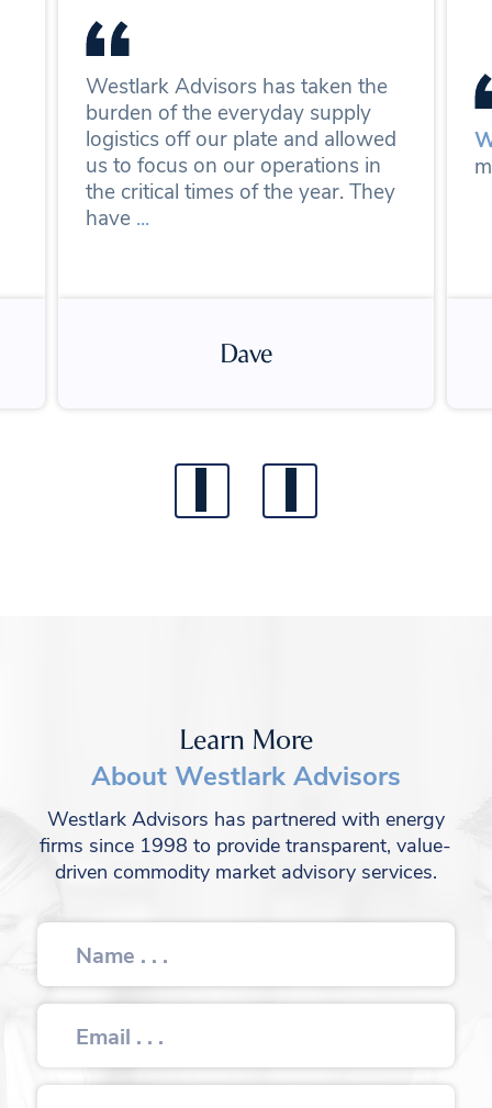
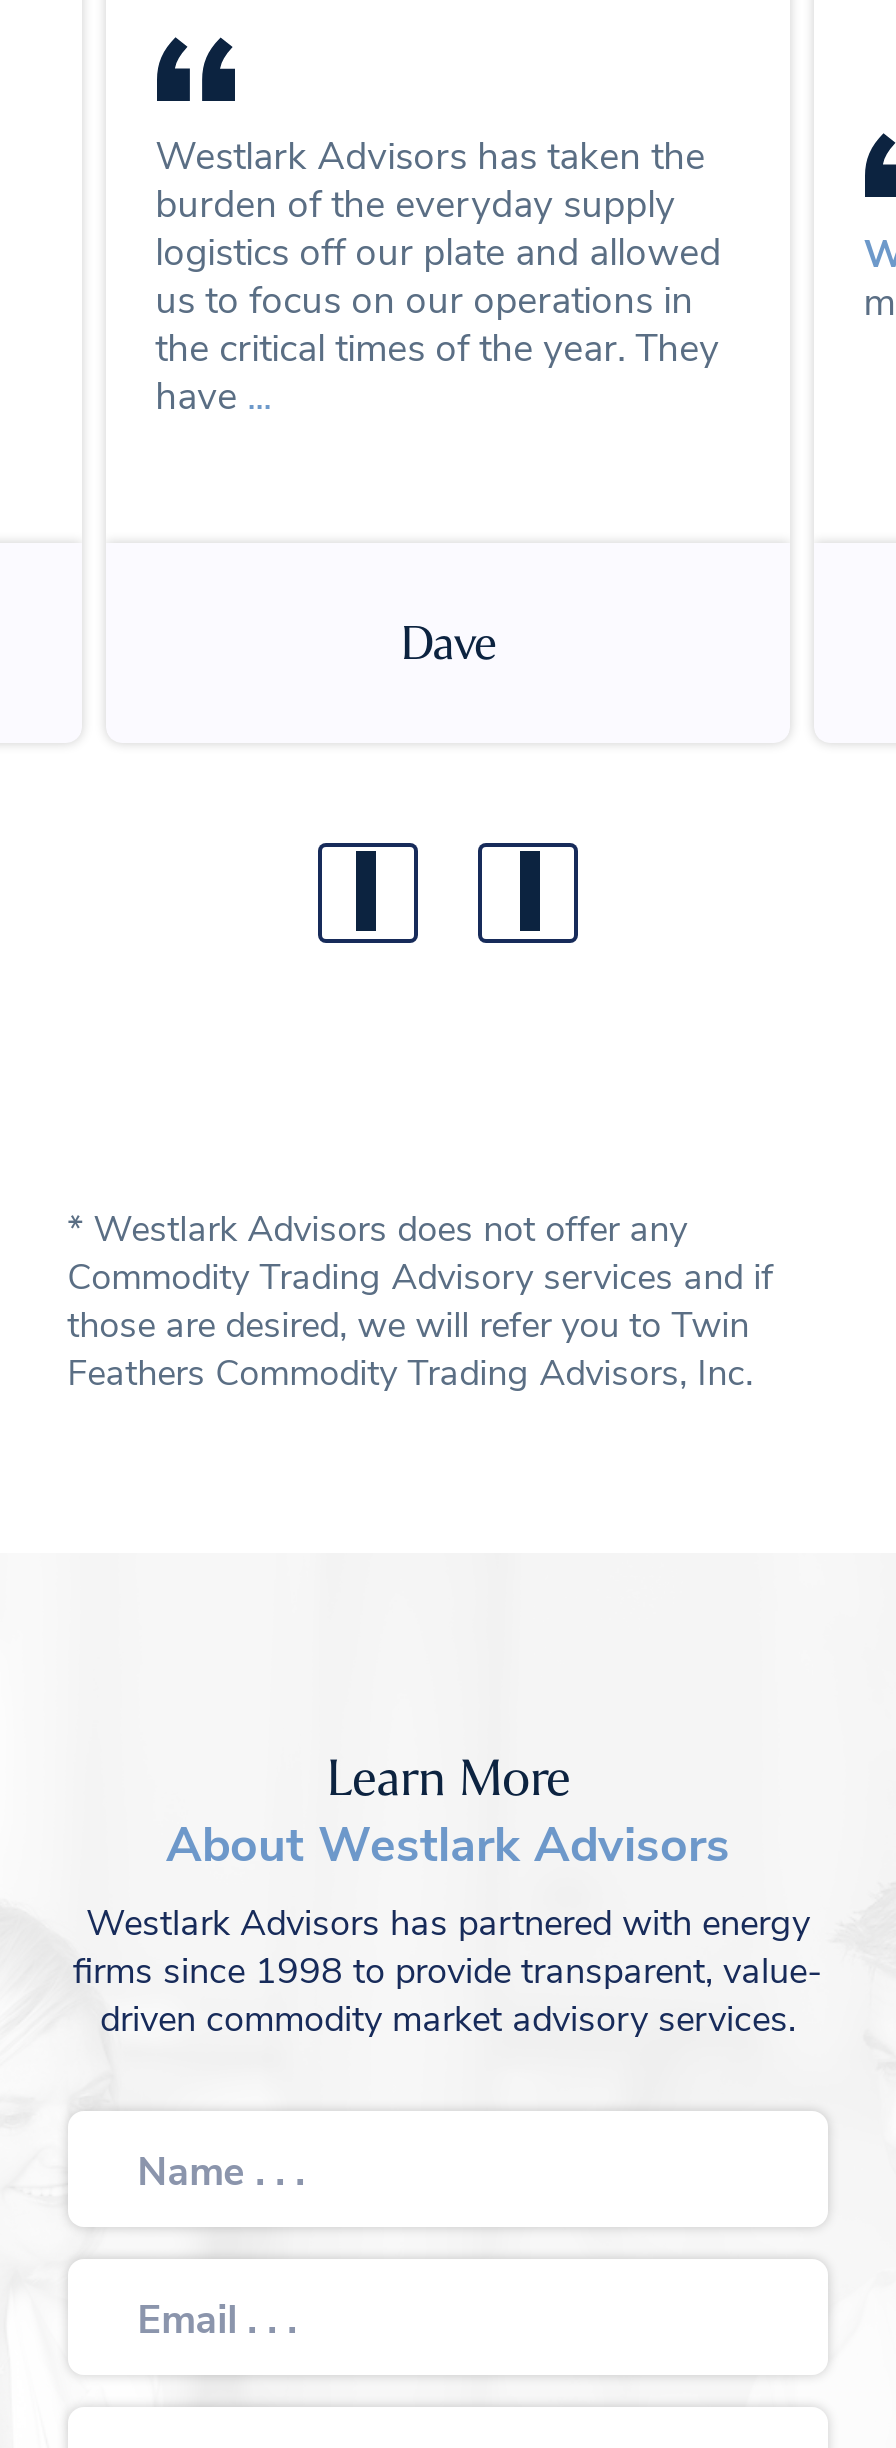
+ * Westlark Advisors does not offer any
+ Commodity Trading Advisory services and if
+ those are desired, we will refer you to Twin
+ Feathers Commodity Trading Advisors, Inc.
